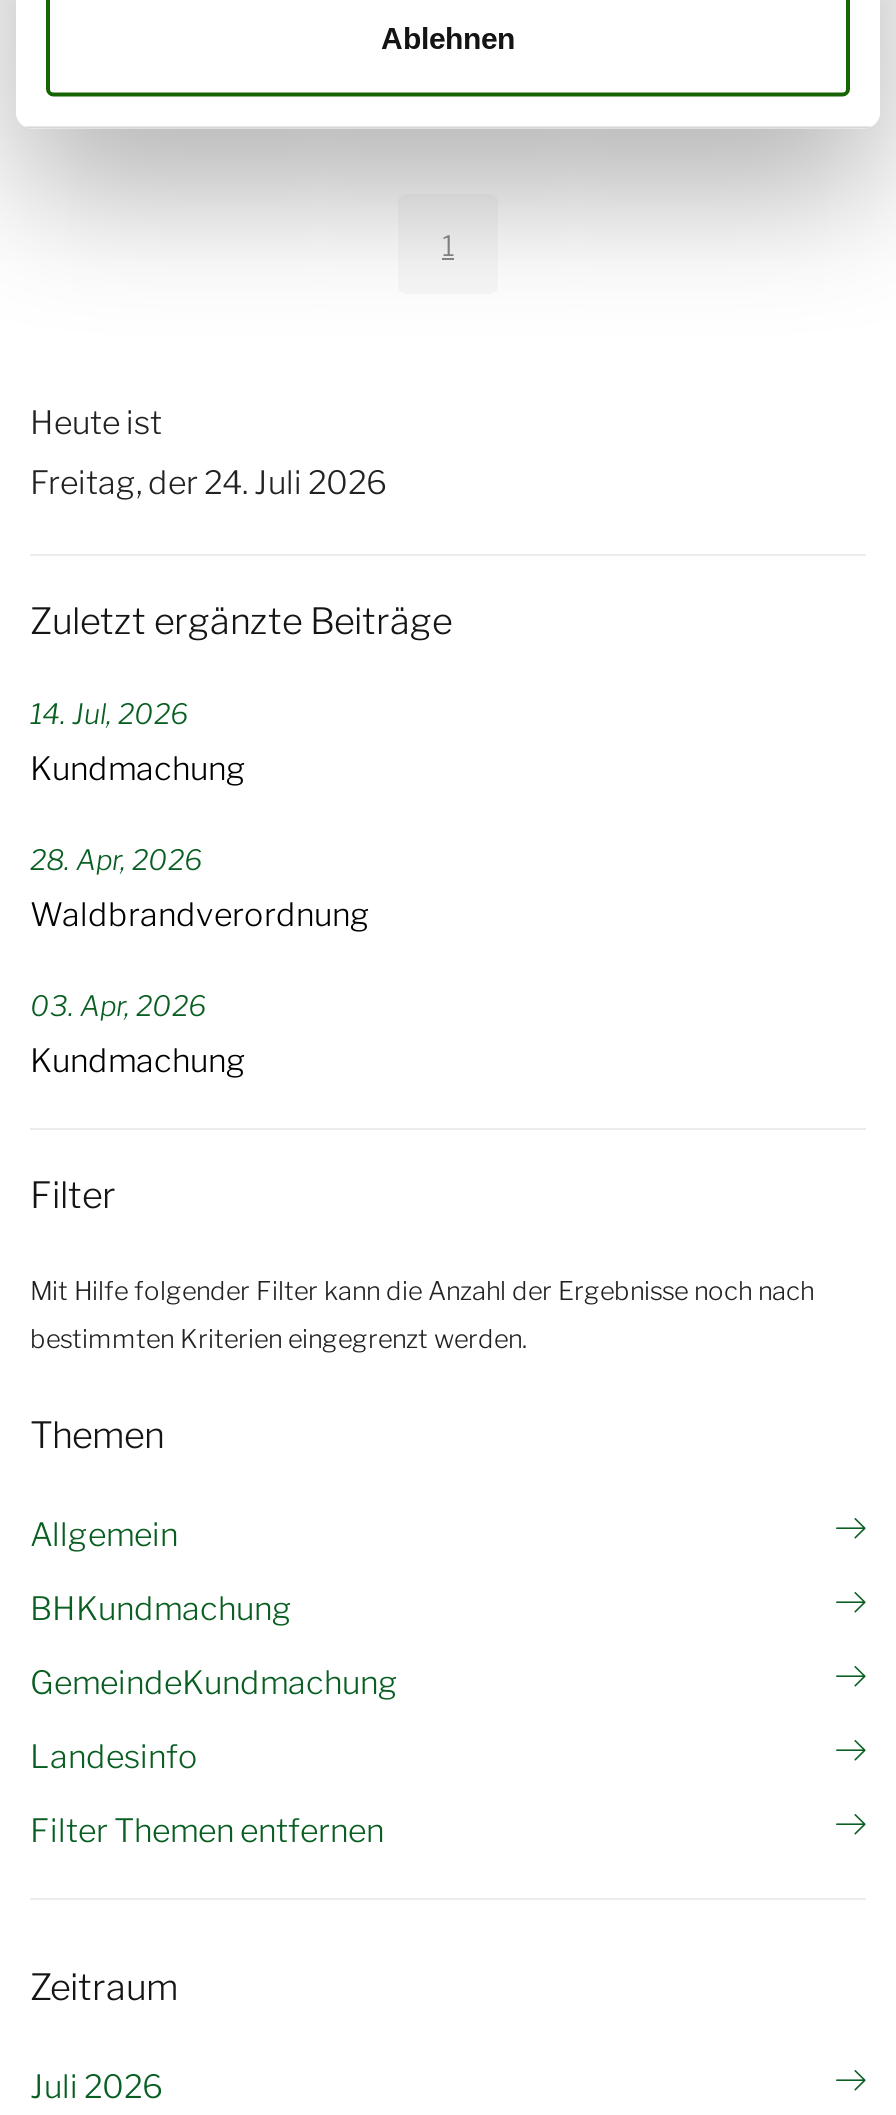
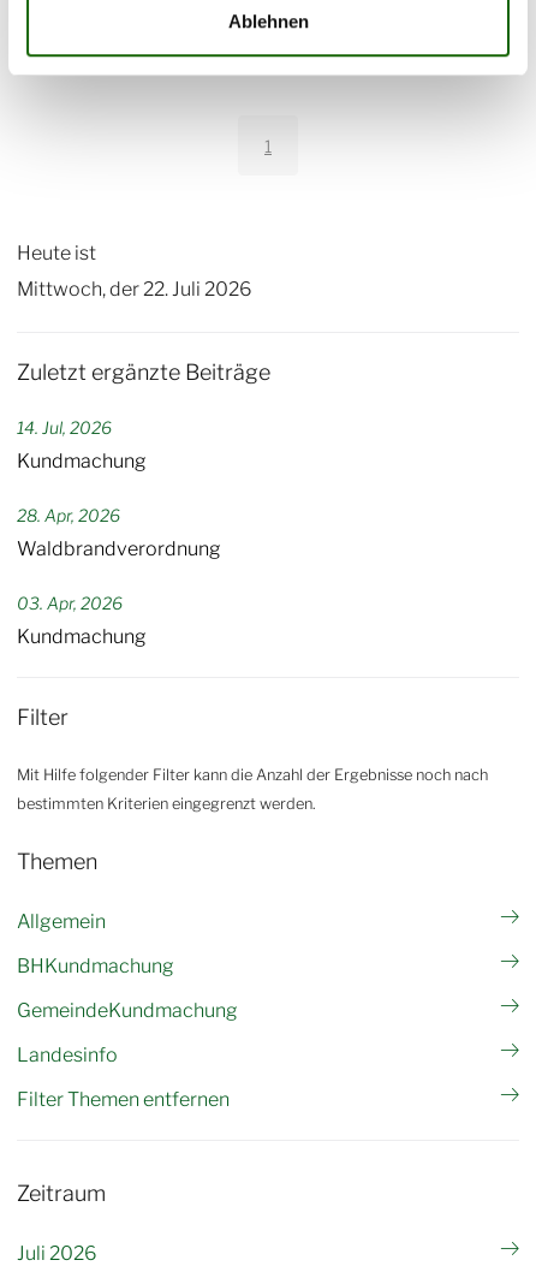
- Freitag, der 24. Juli 2026
+ Mittwoch, der 22. Juli 2026
